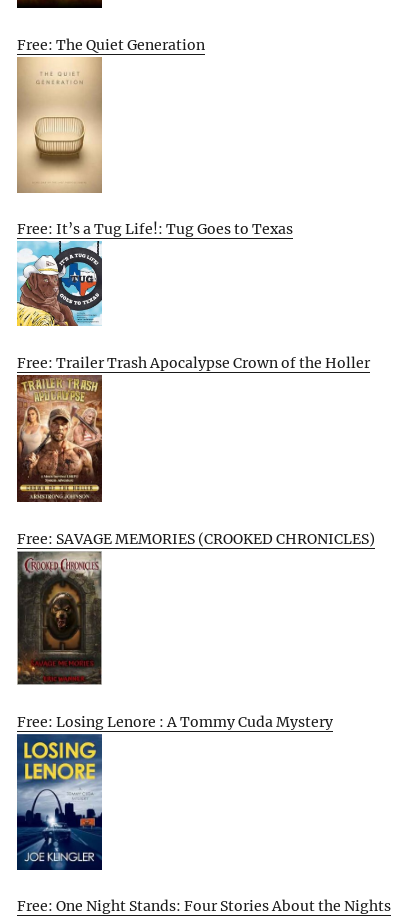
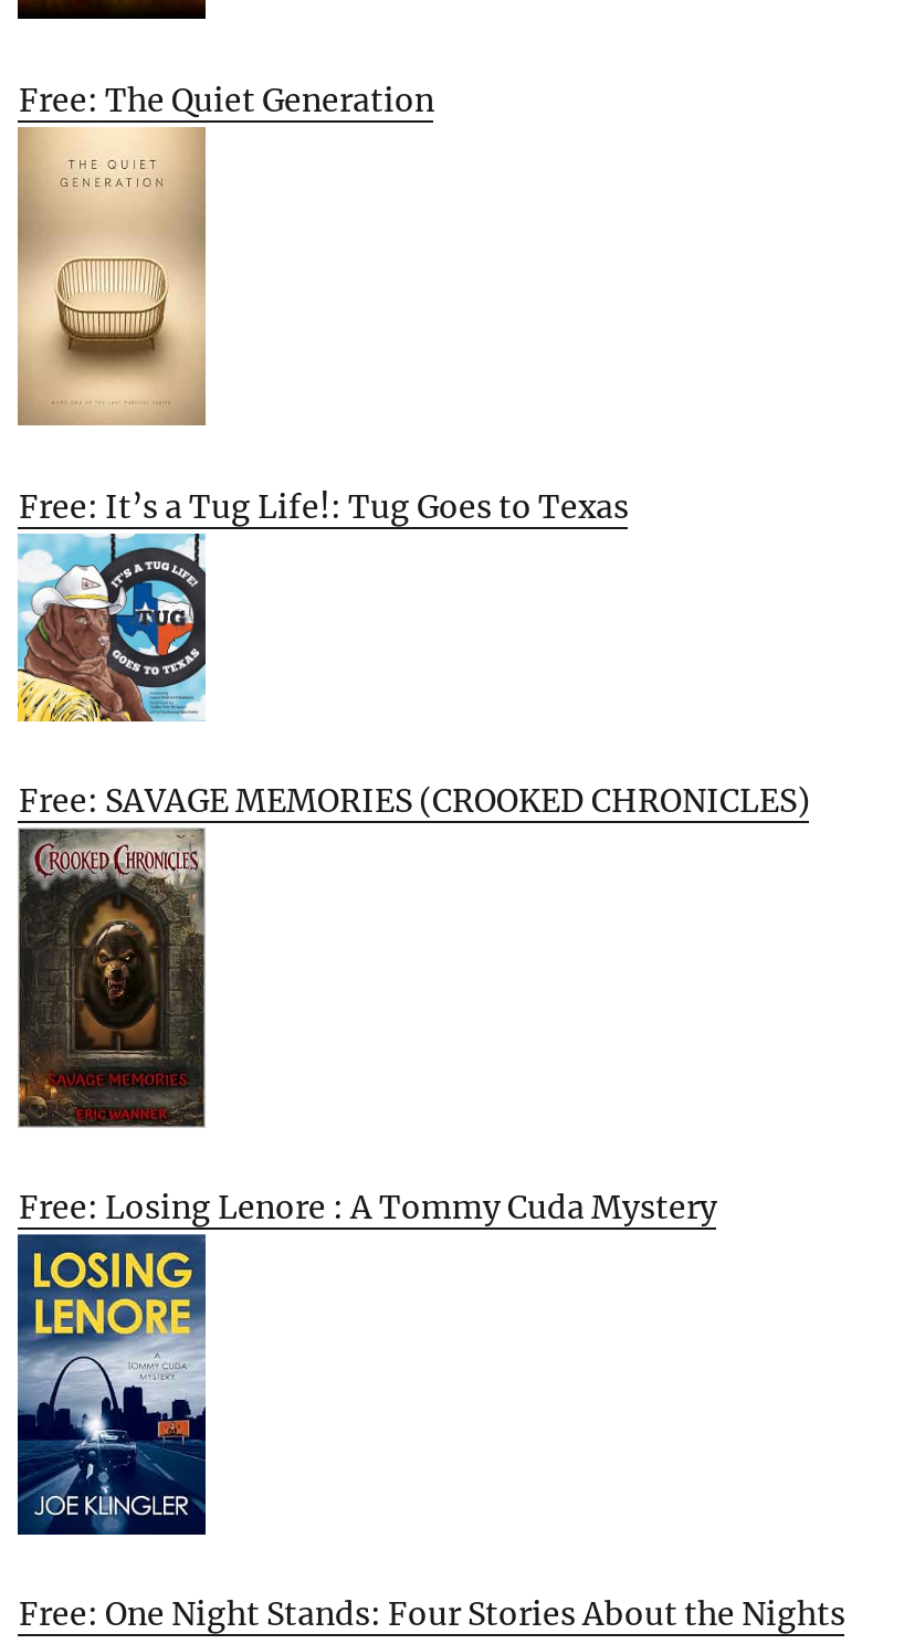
- Free: Trailer Trash Apocalypse Crown of the Holler

- [image]
